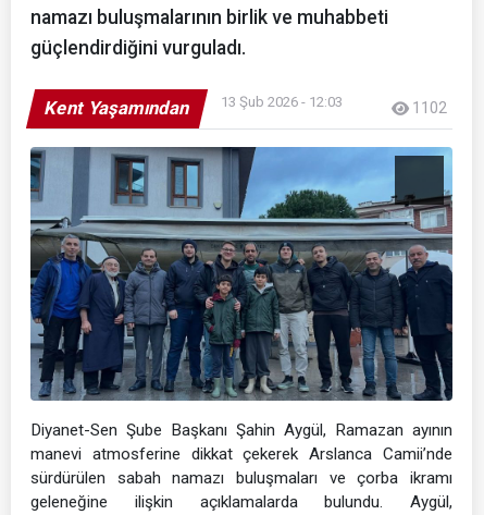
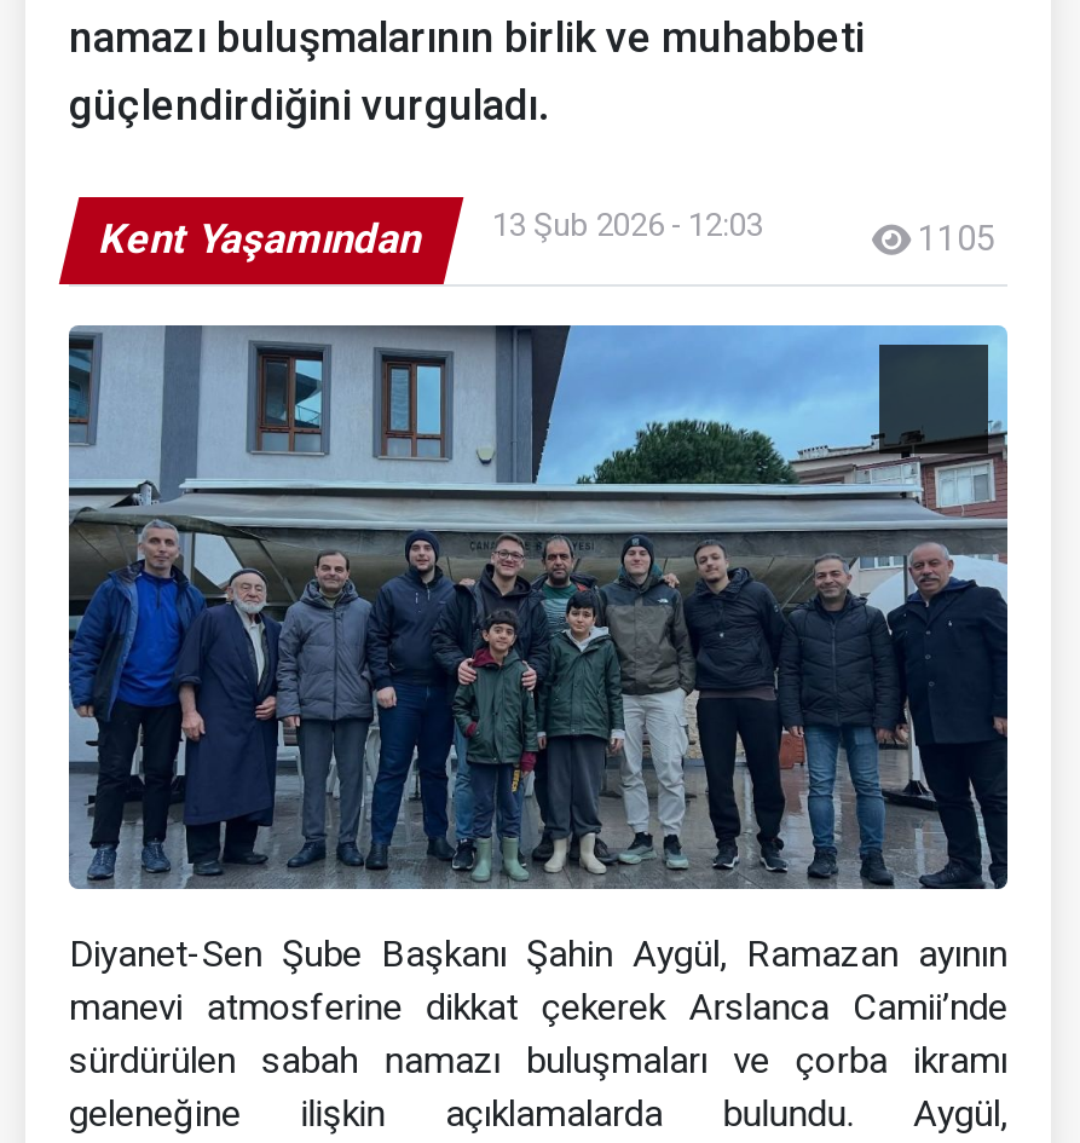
- 1102
+ 1105
